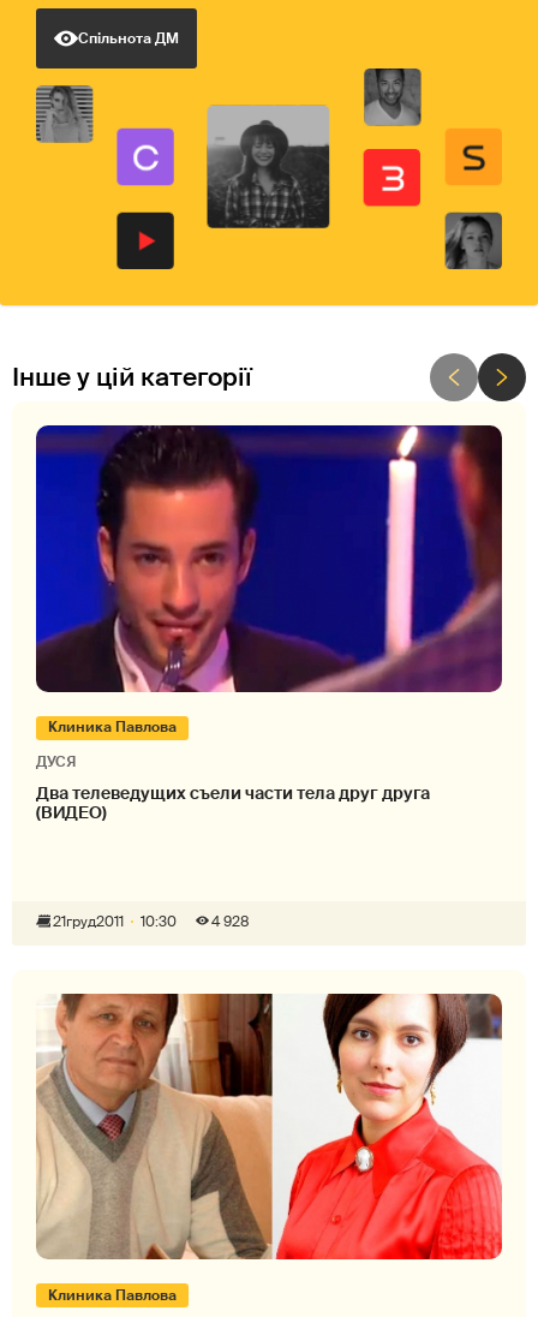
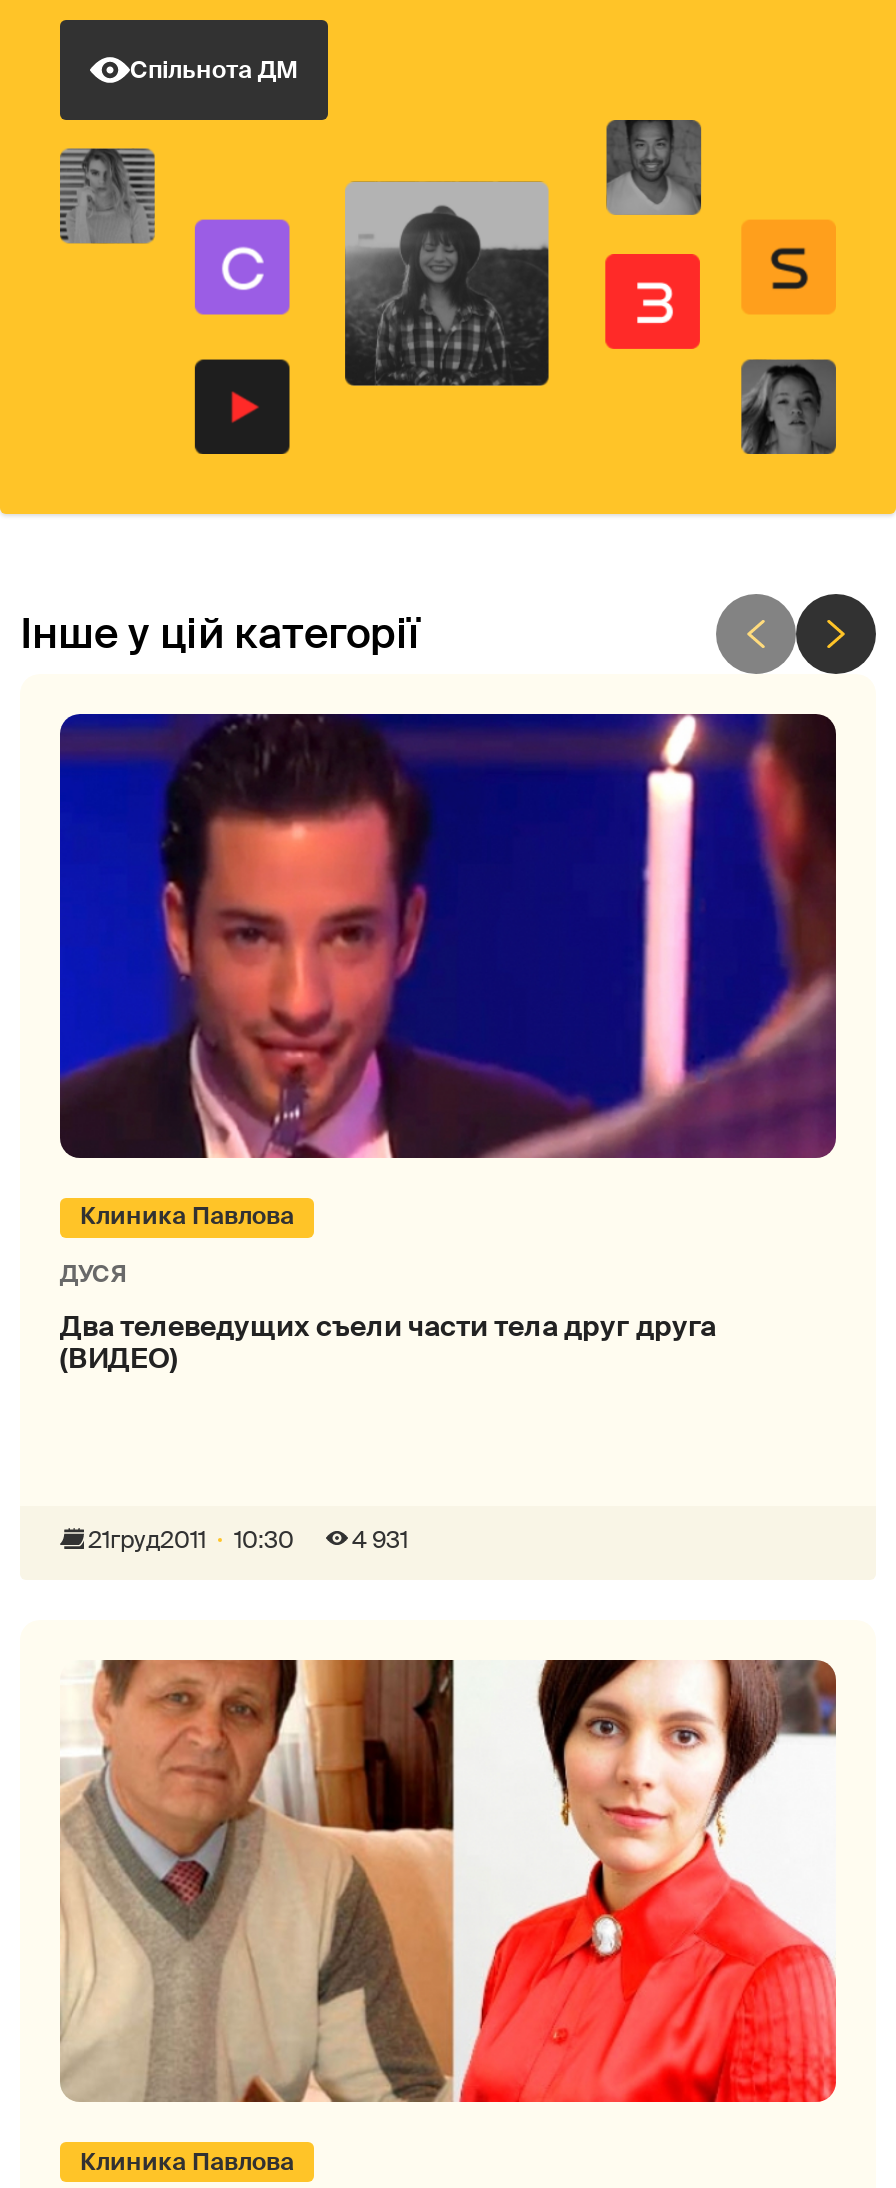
- 4 928
+ 4 931
